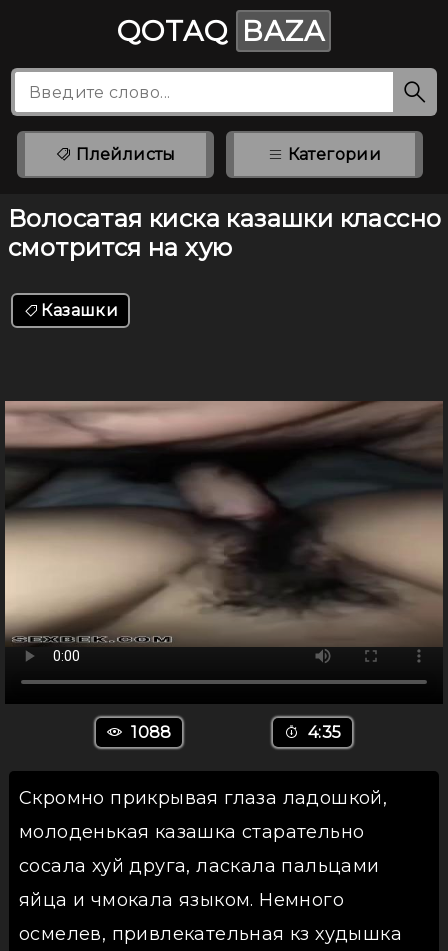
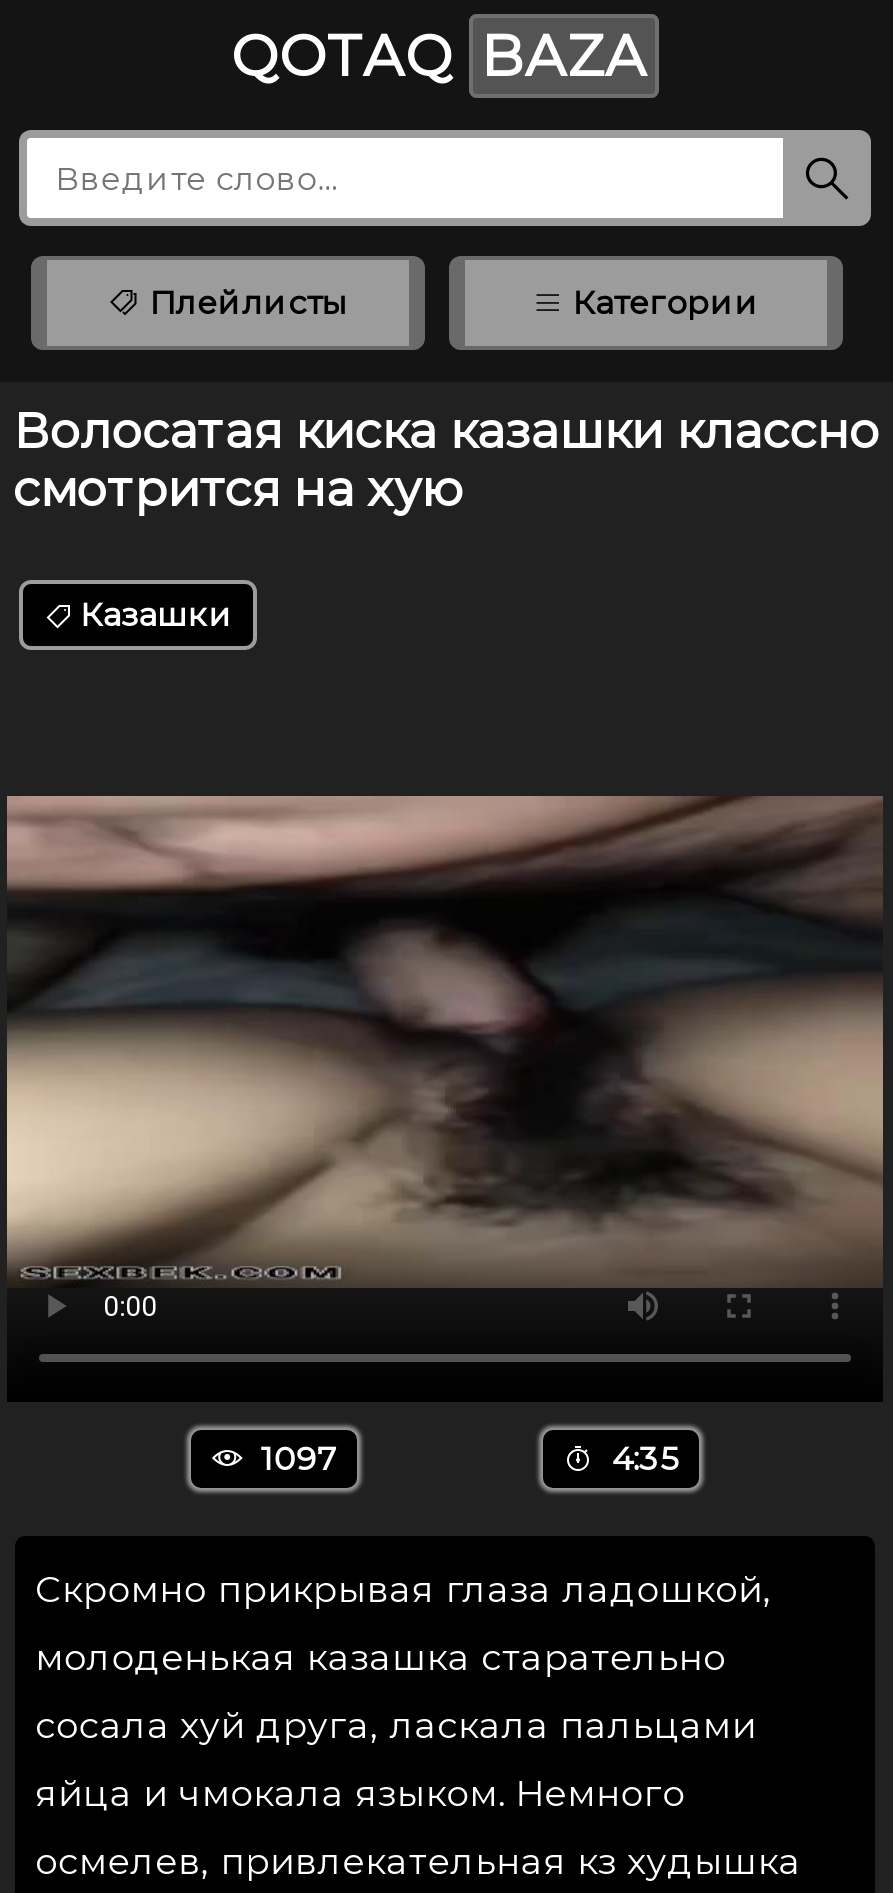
- 1088
+ 1097
